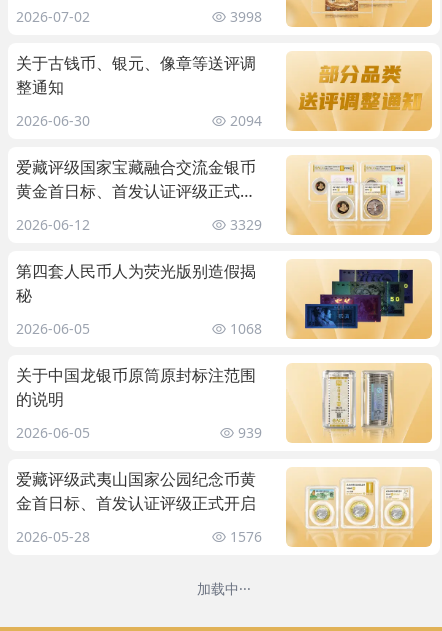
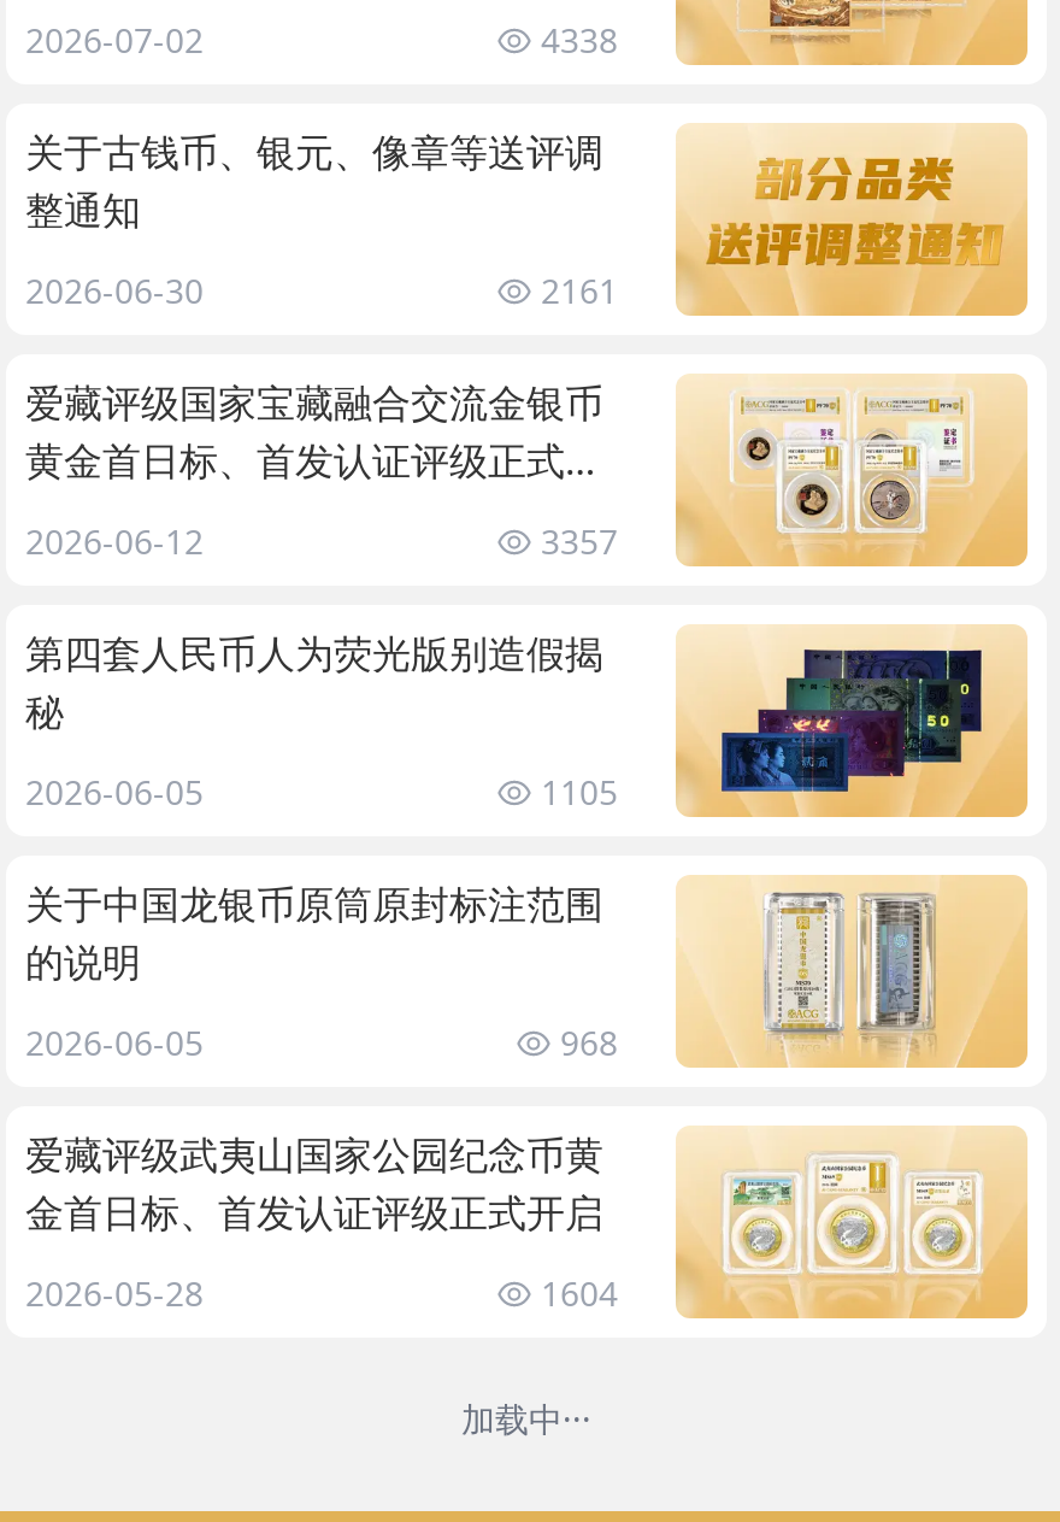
- 3998
+ 4338

- 2094
+ 2161

- 3329
+ 3357

- 1068
+ 1105

- 939
+ 968

- 1576
+ 1604
